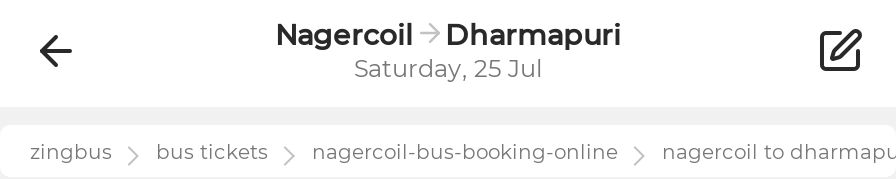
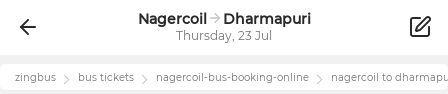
- Saturday, 25 Jul
+ Thursday, 23 Jul
